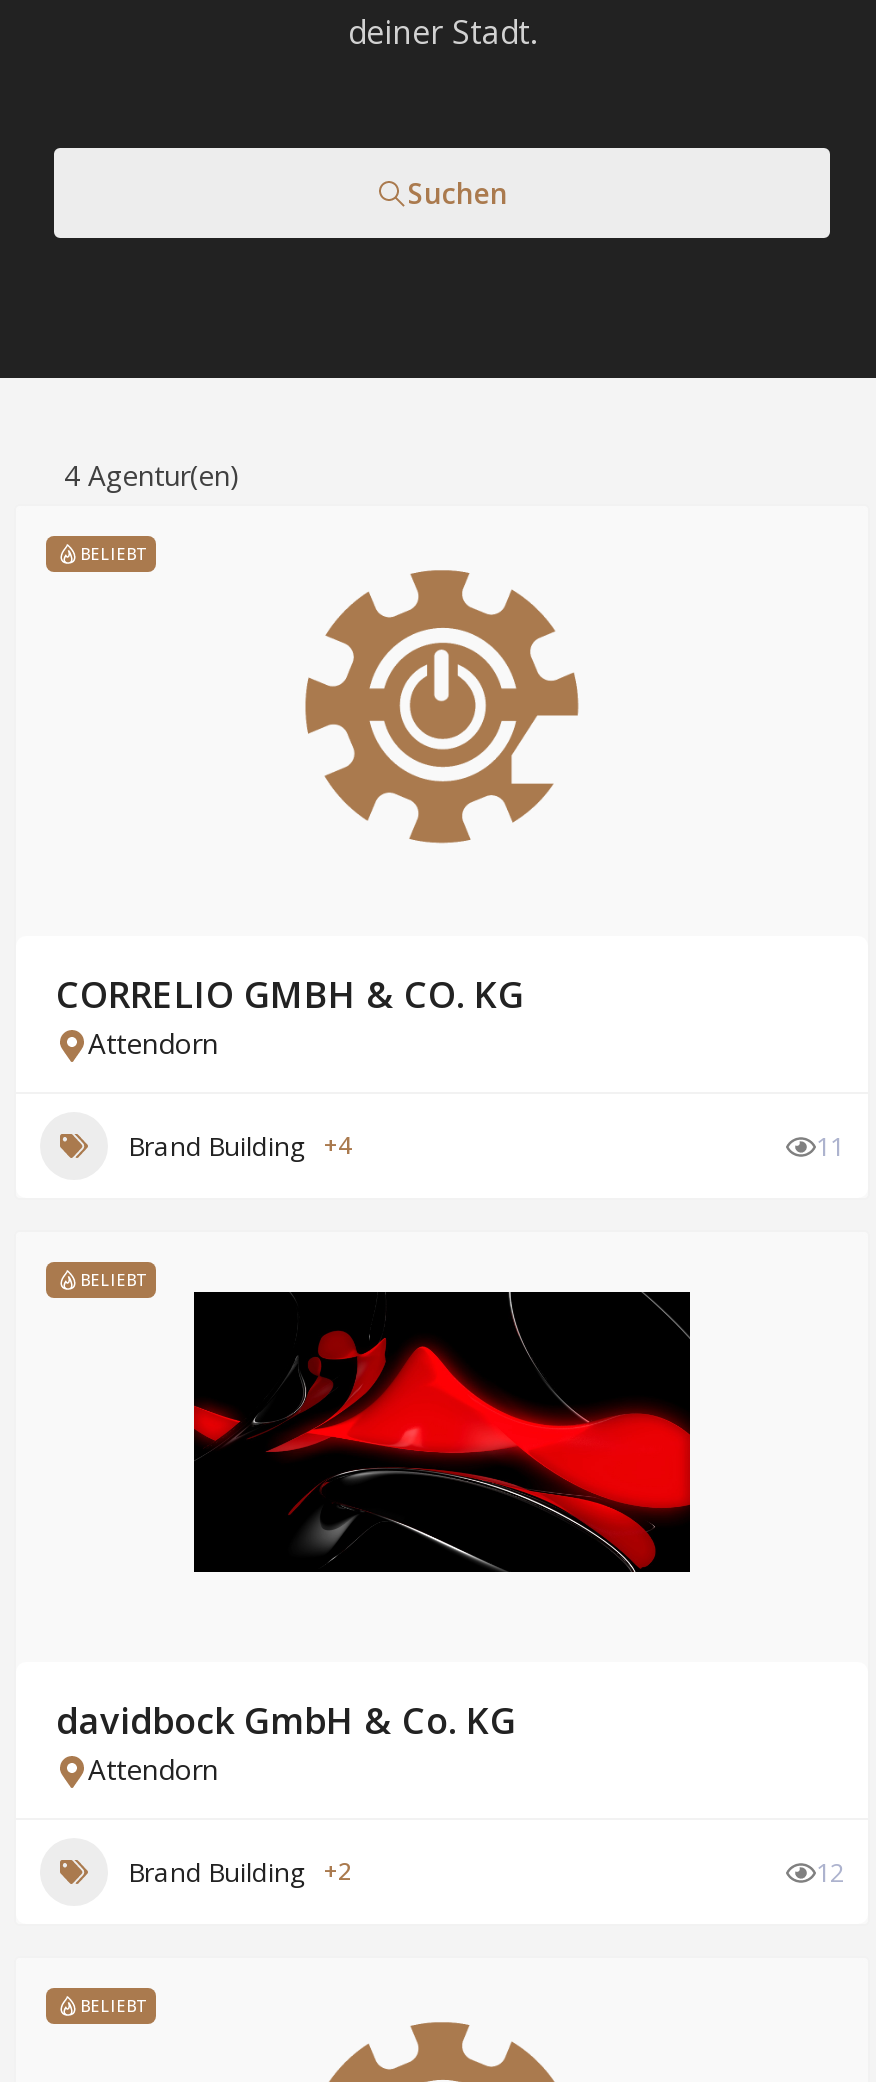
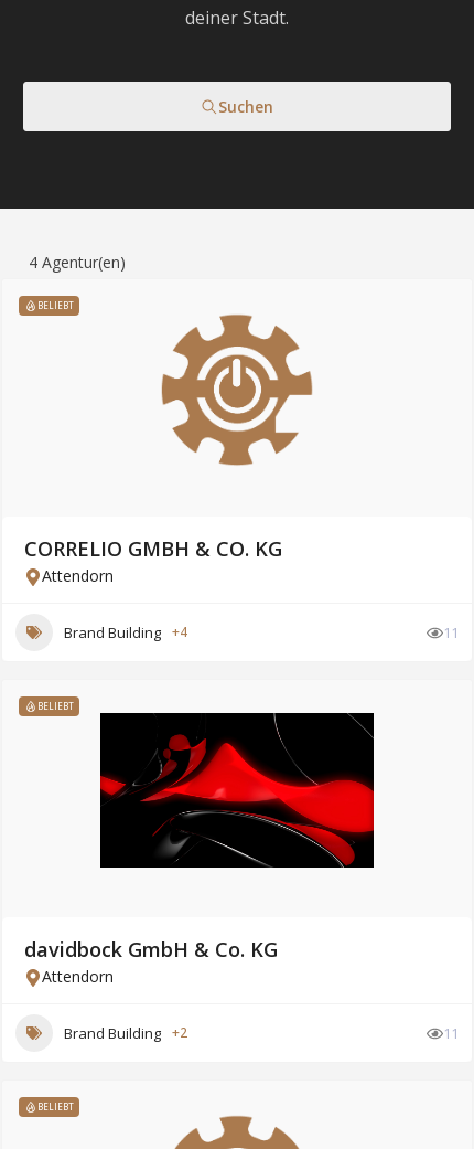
- 12
+ 11
